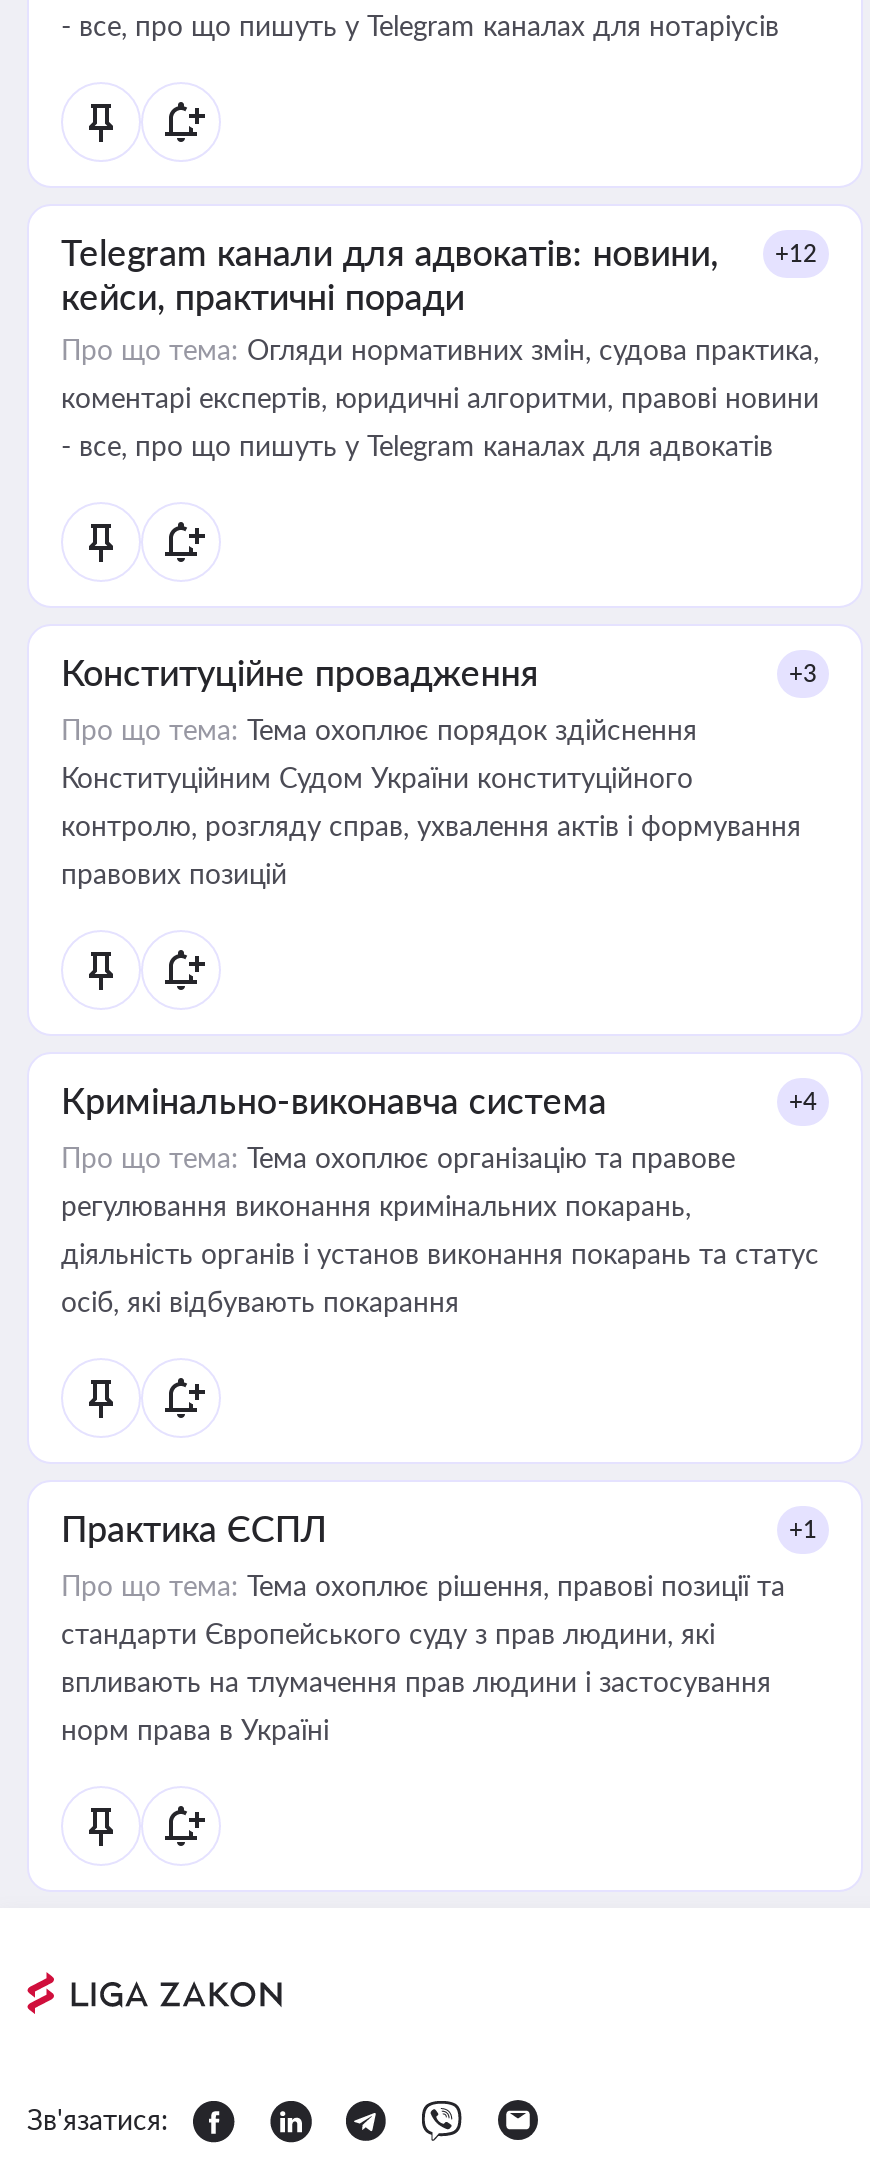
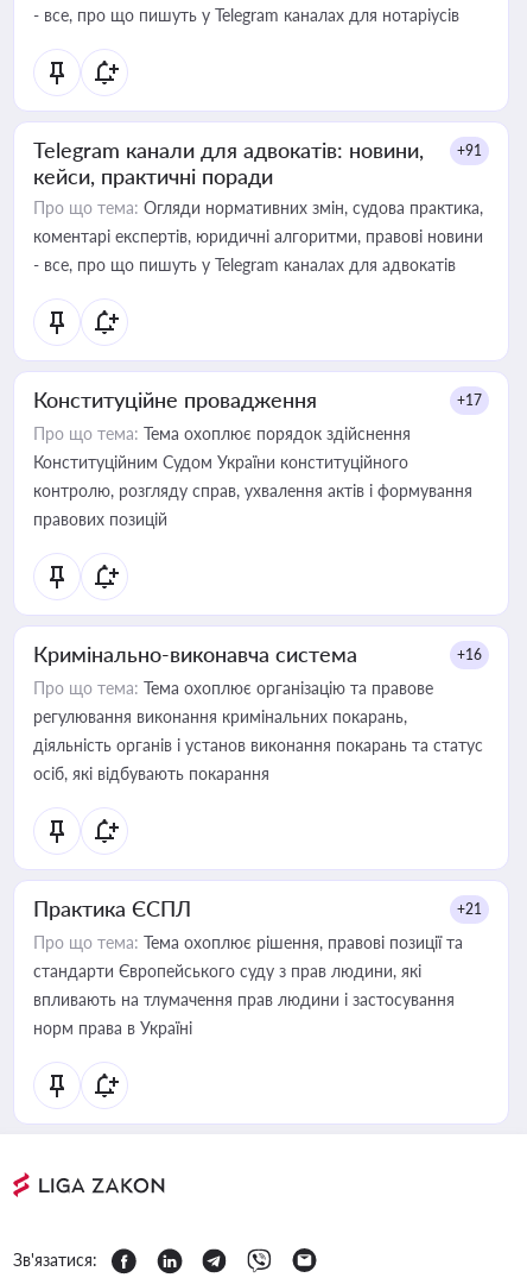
- Telegram канали для адвокатів: новини, +12
+ Telegram канали для адвокатів: новини, +91

- +3
+ +17

- +4
+ +16

- +1
+ +21
